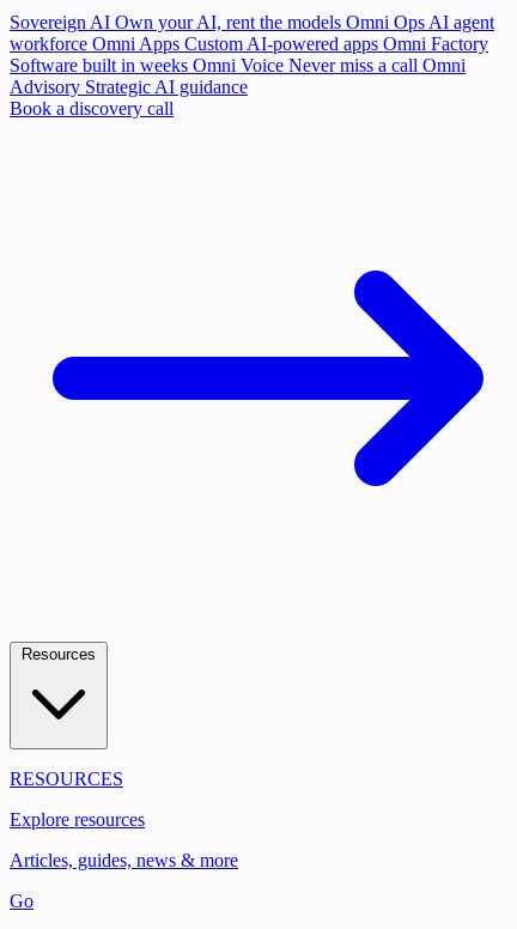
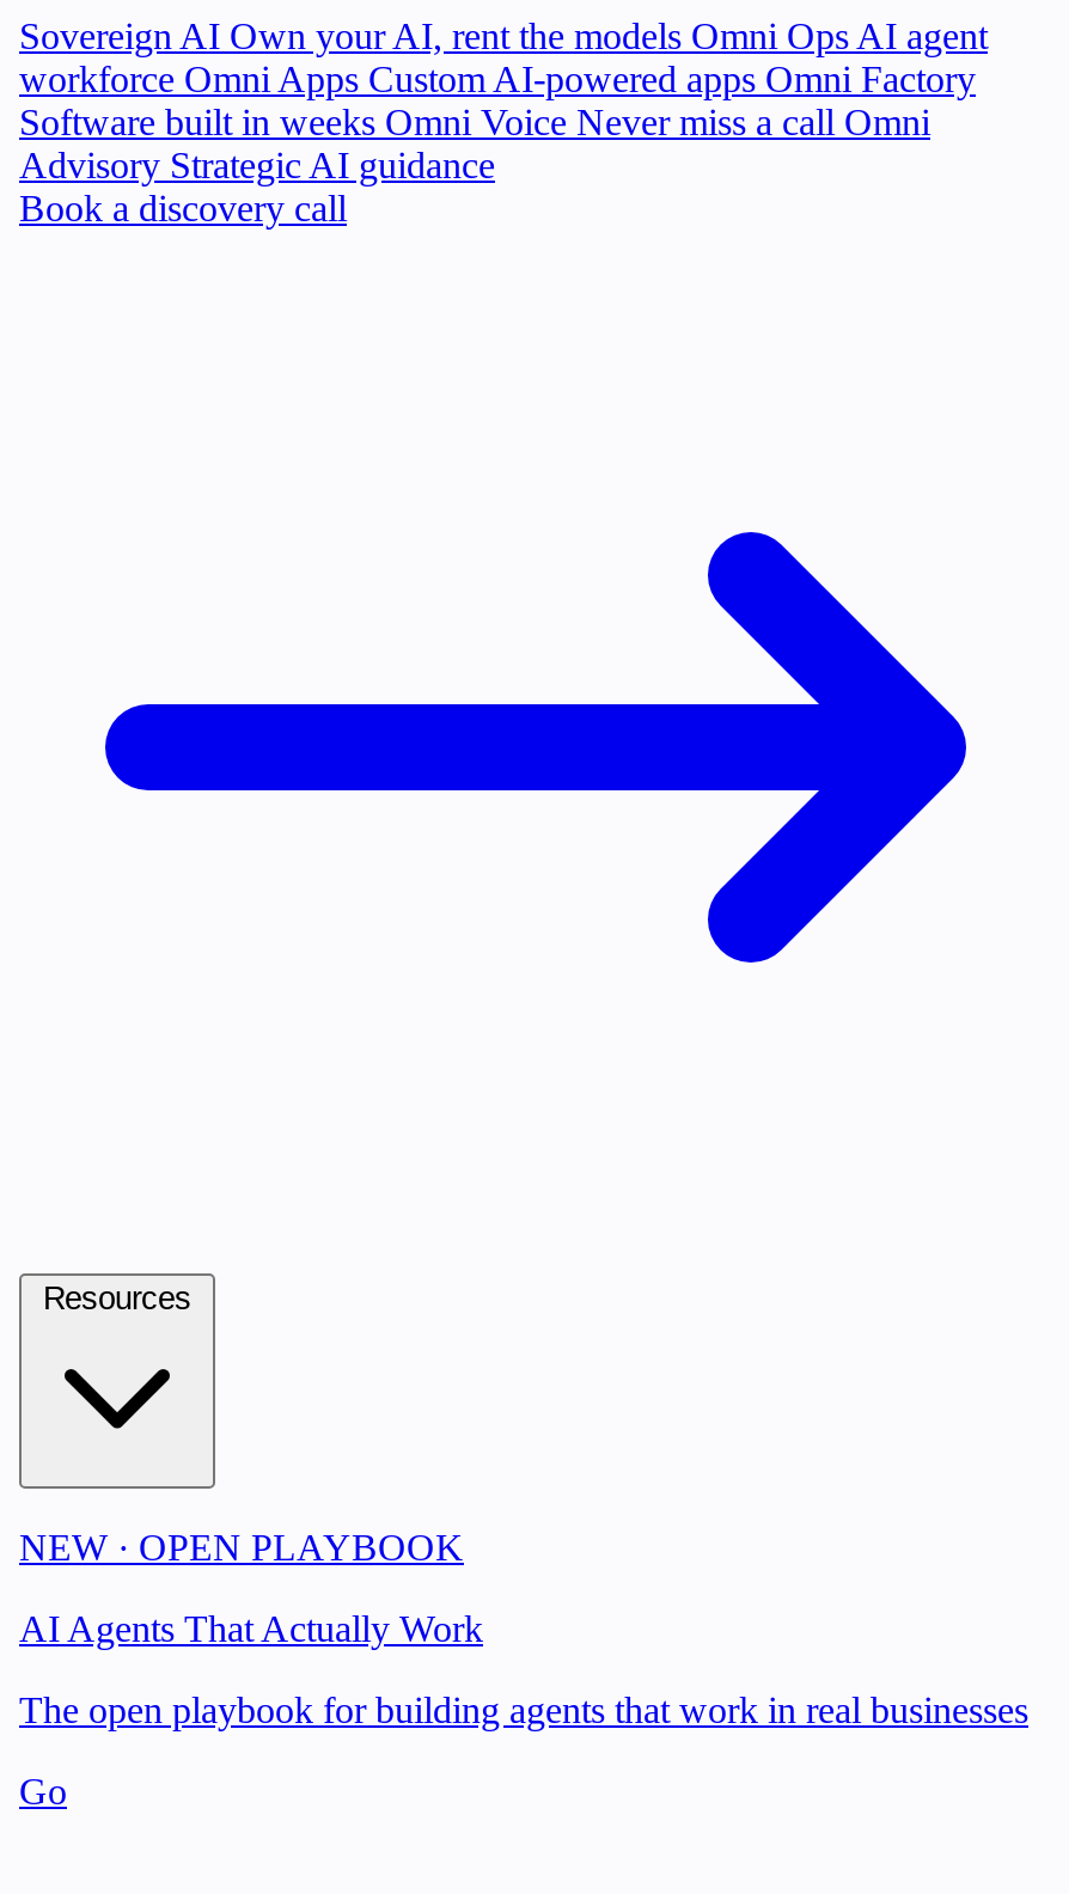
- RESOURCES
+ NEW · OPEN PLAYBOOK

- Explore resources
+ AI Agents That Actually Work

- Articles, guides, news & more
+ The open playbook for building agents that work in real businesses
